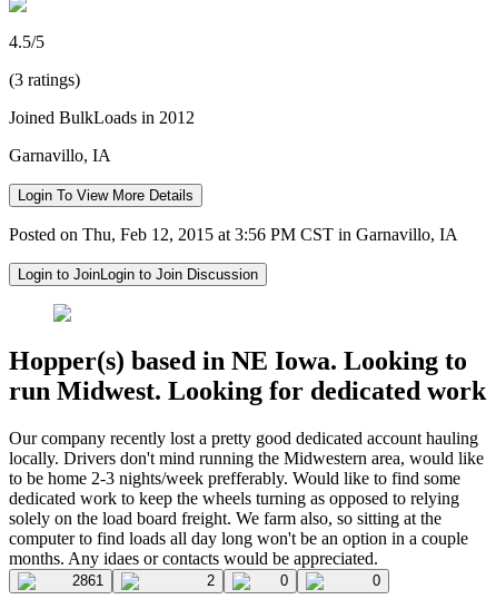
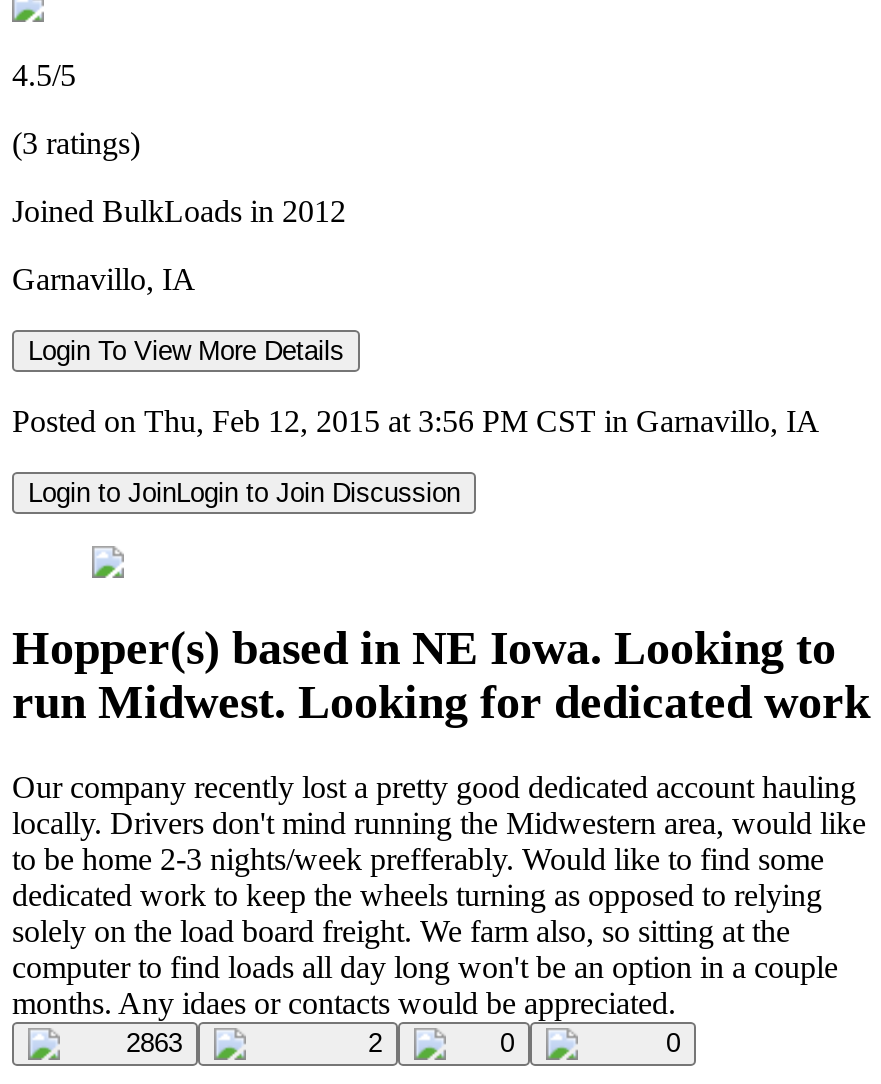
- 2861
+ 2863
